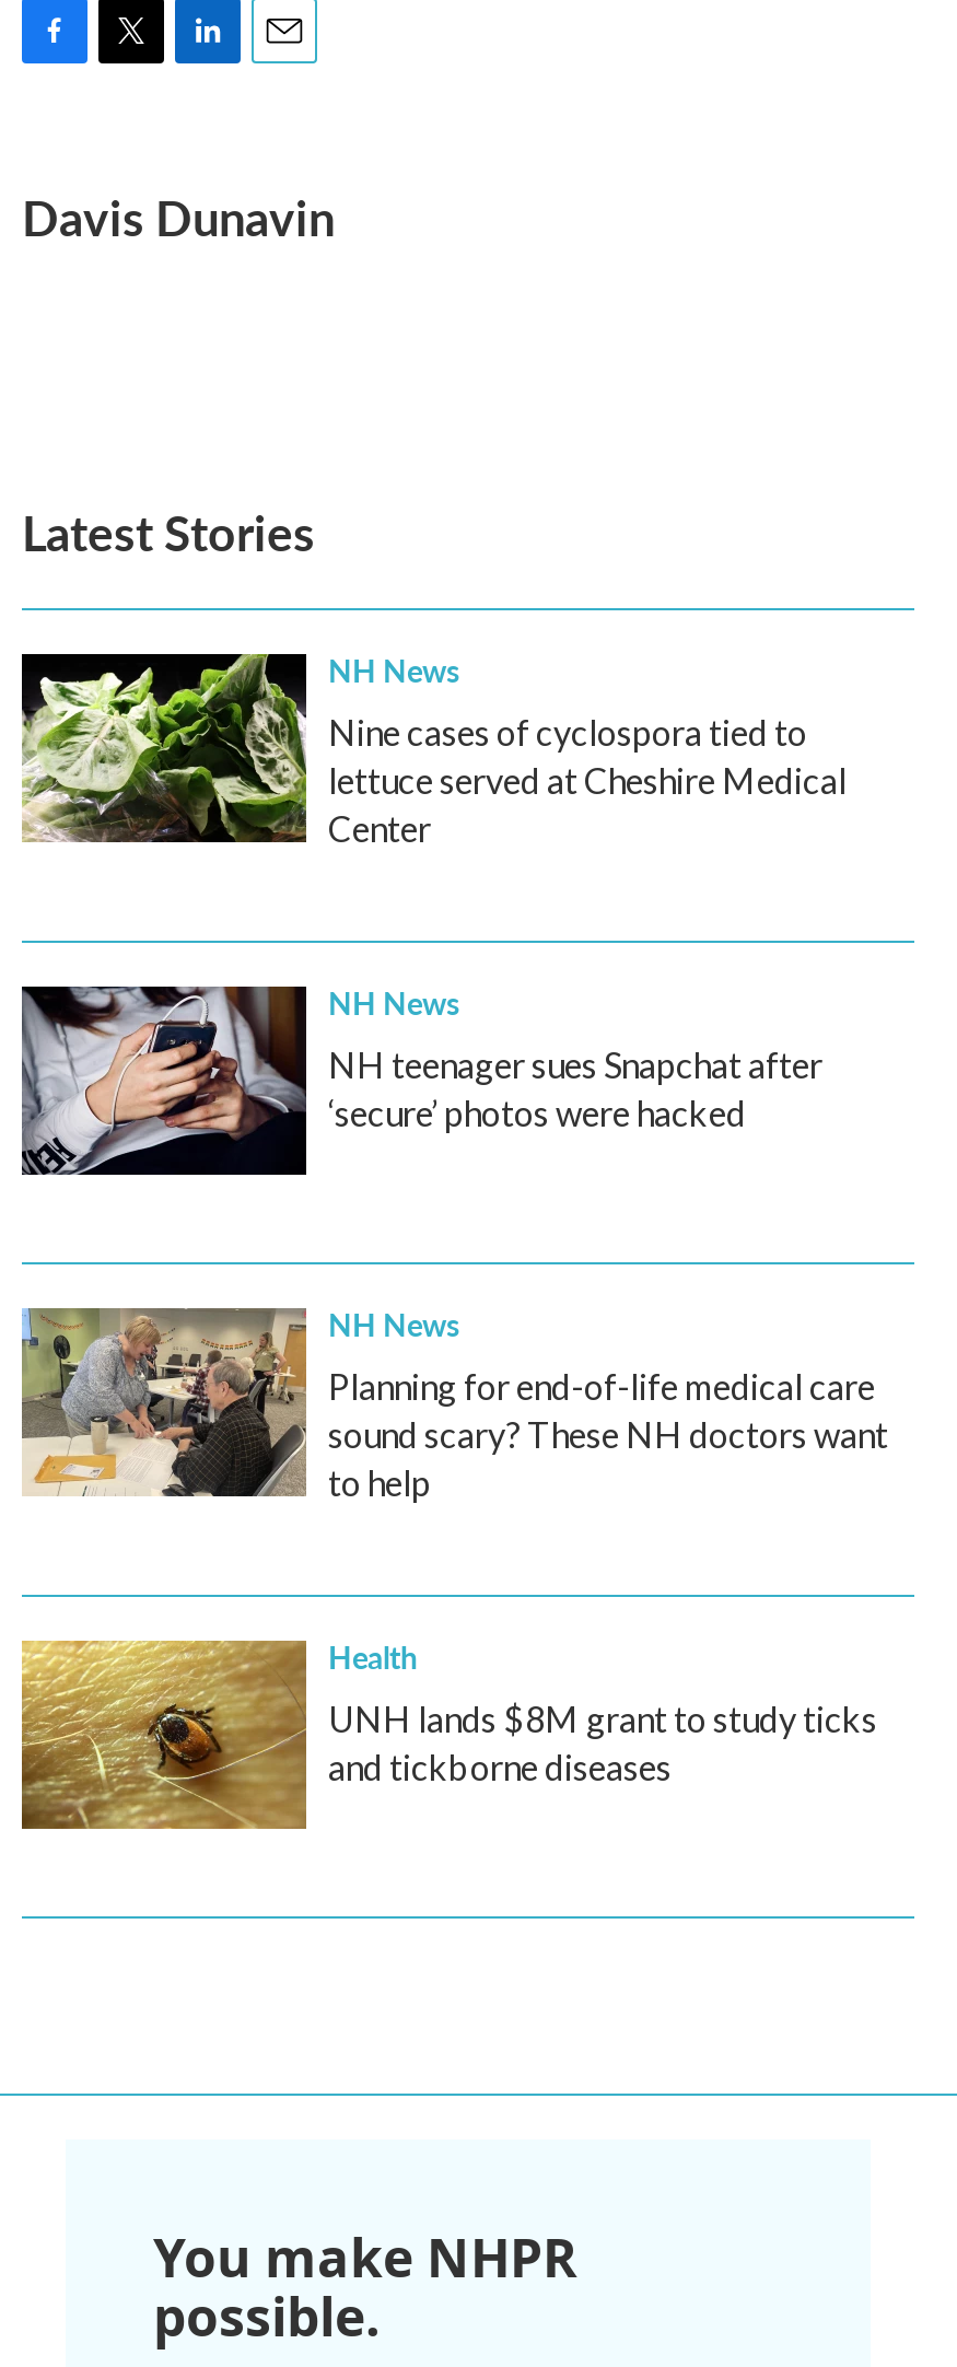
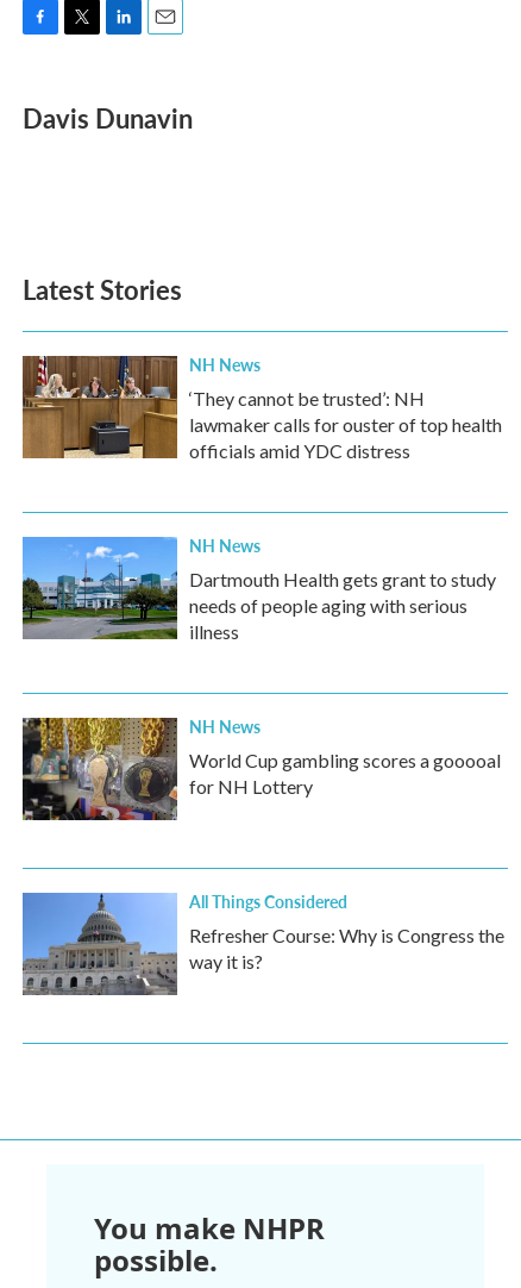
- [image]
- Nine cases of cyclospora tied to
- lettuce served at Cheshire Medical
- Center
+ [image]
+ ‘They cannot be trusted’: NH
+ lawmaker calls for ouster of top health
+ officials amid YDC distress

- [image]
- NH teenager sues Snapchat after
- ‘secure’ photos were hacked
+ [image]
+ Dartmouth Health gets grant to study
+ needs of people aging with serious
+ illness

- [image]
- Planning for end-of-life medical care
- sound scary? These NH doctors want
- to help
+ [image]
+ World Cup gambling scores a gooooal
+ for NH Lottery

- [image]
- Health
- UNH lands $8M grant to study ticks
- and tickborne diseases
+ [image]
+ All Things Considered
+ Refresher Course: Why is Congress the
+ way it is?
